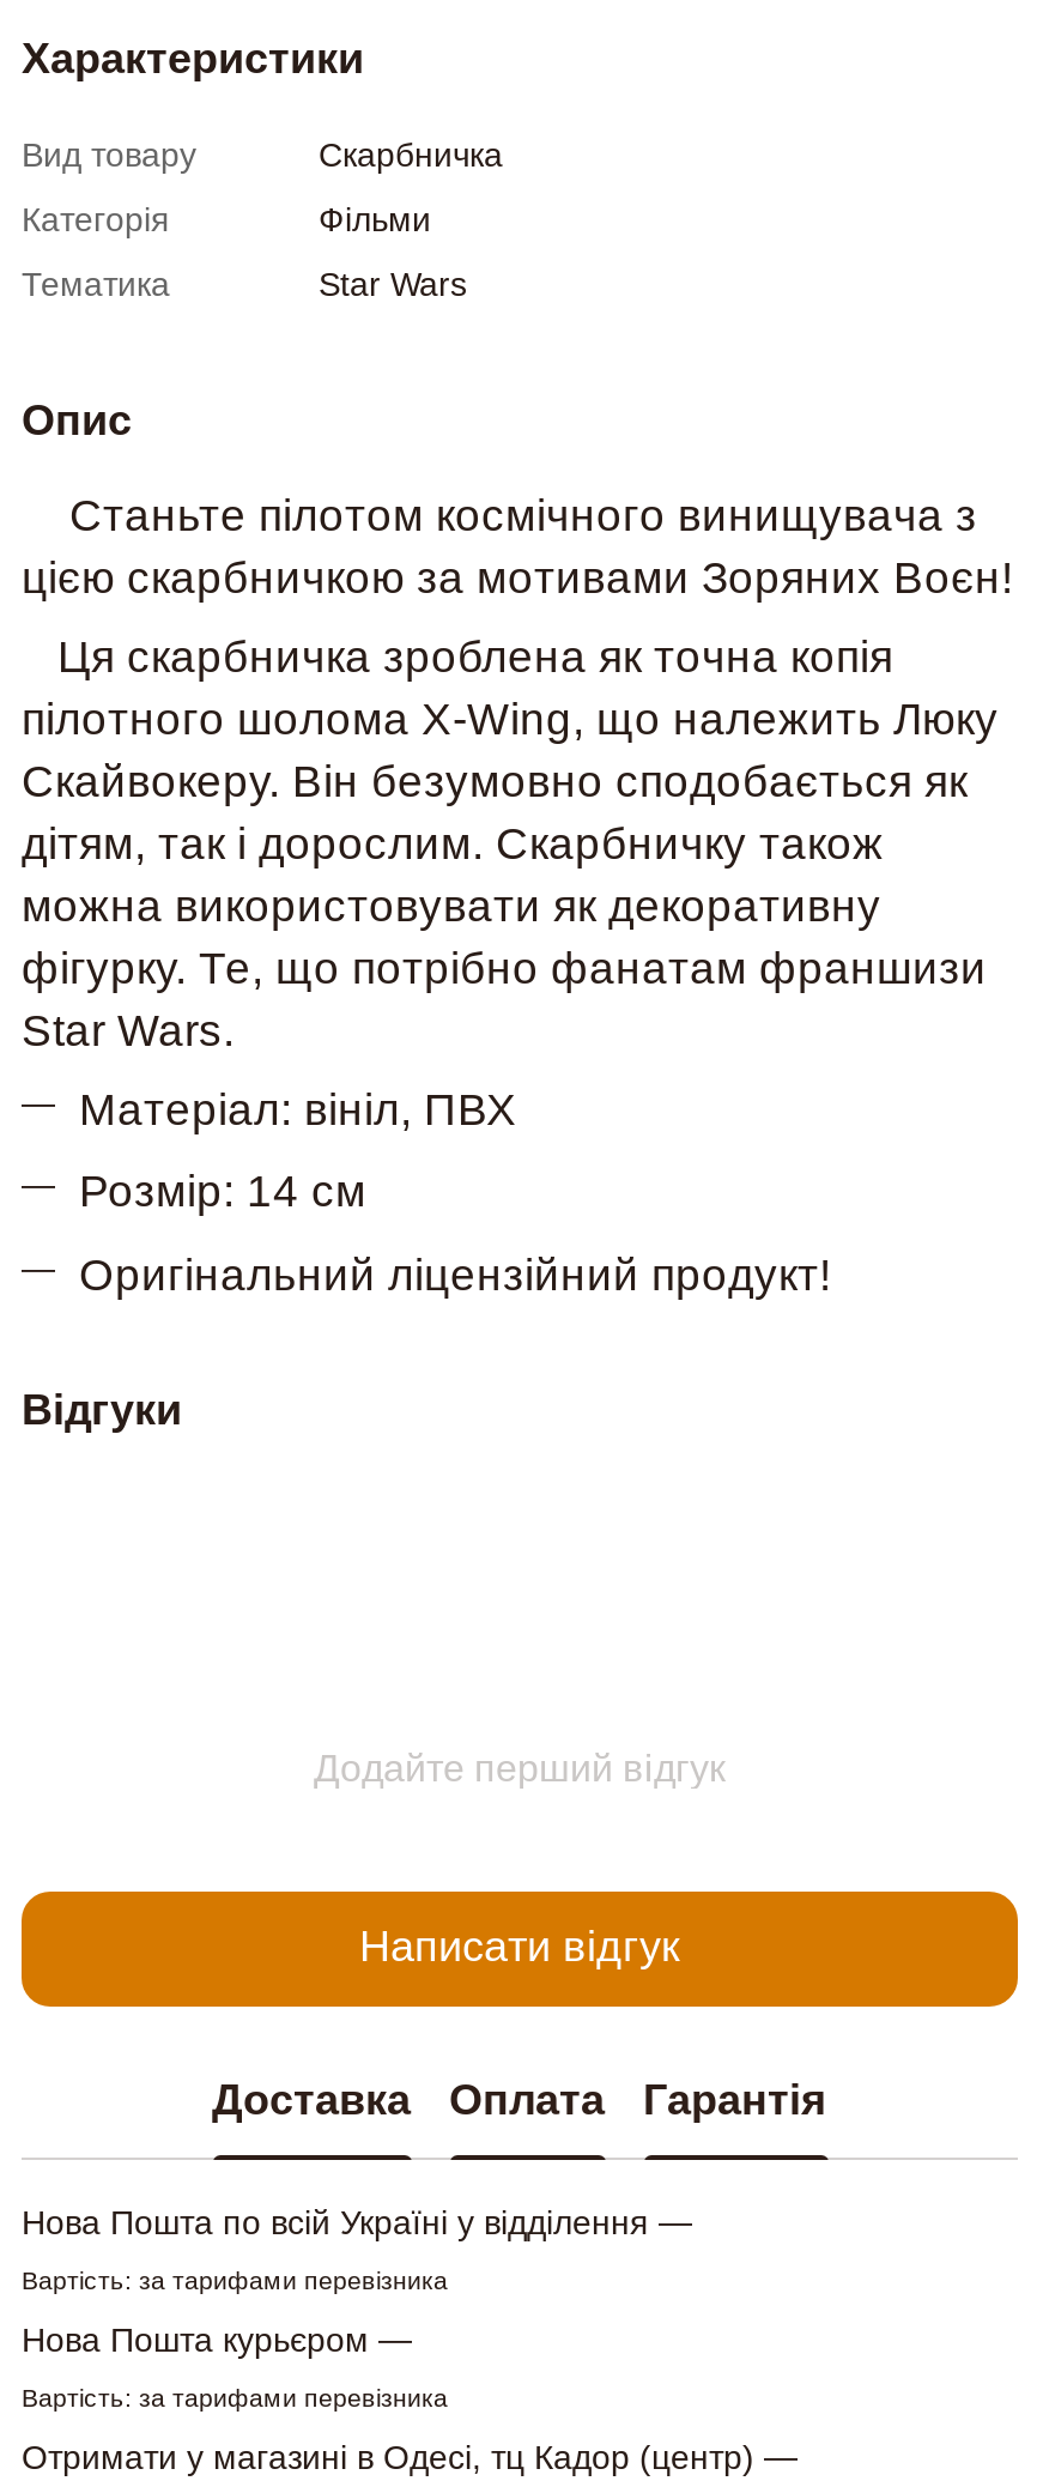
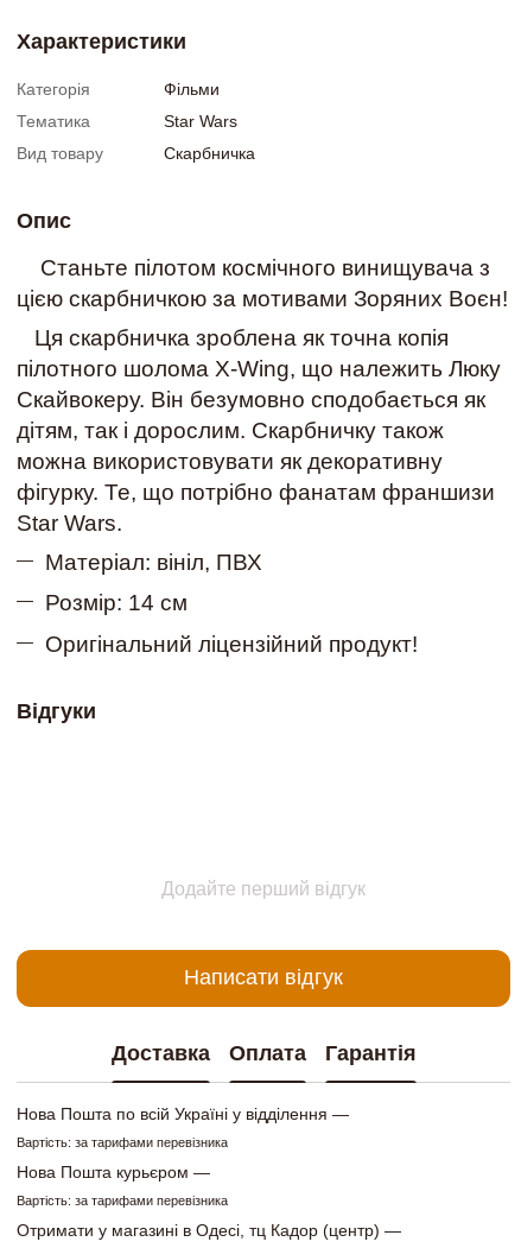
moved down: Вид товару | Скарбничка

moved up: Категорія | Фільми | Тематика | Star Wars
